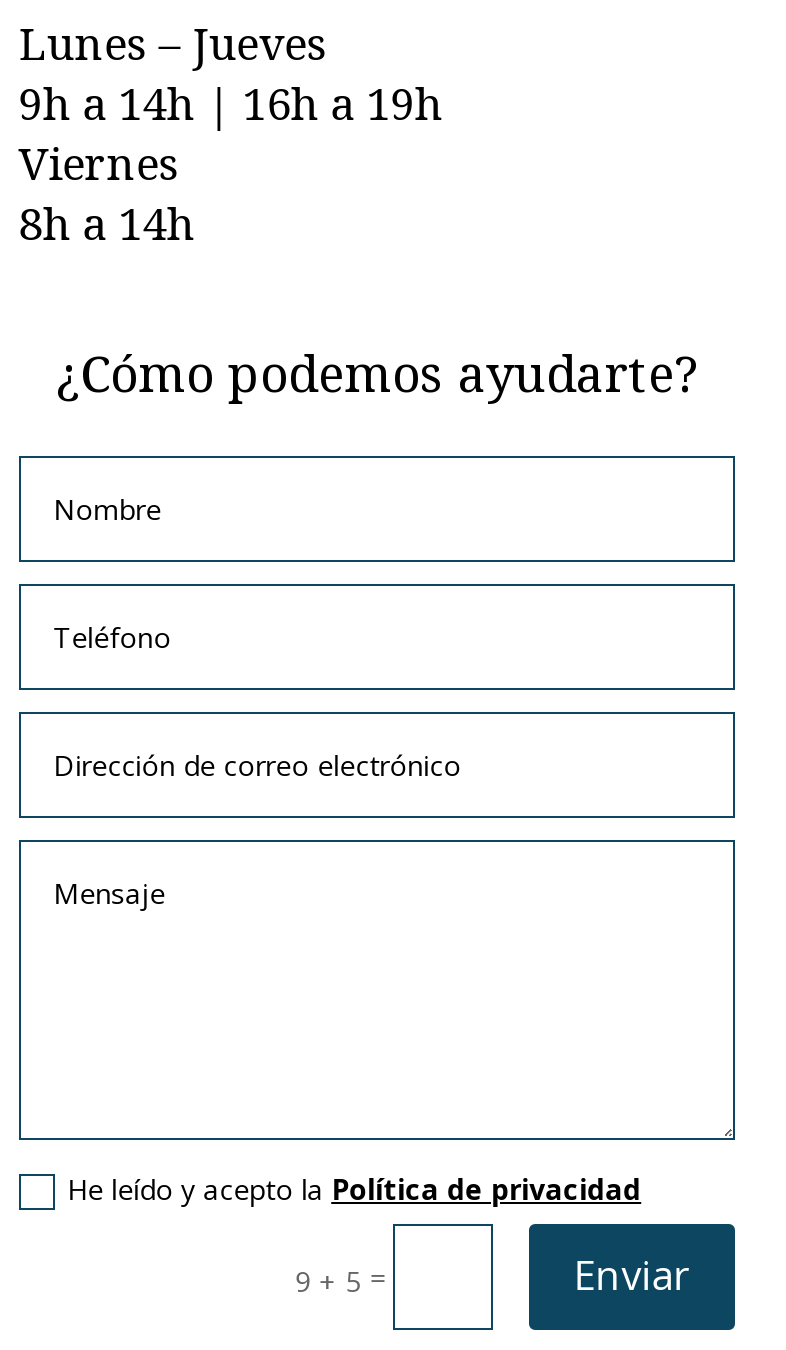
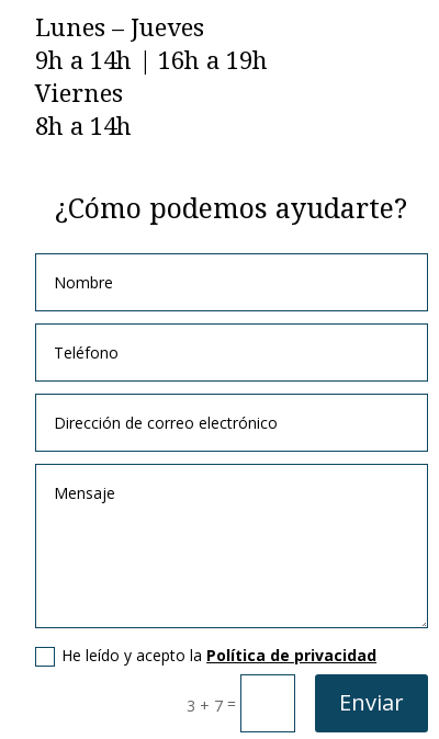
- 9 + 5 =
+ 3 + 7 =
